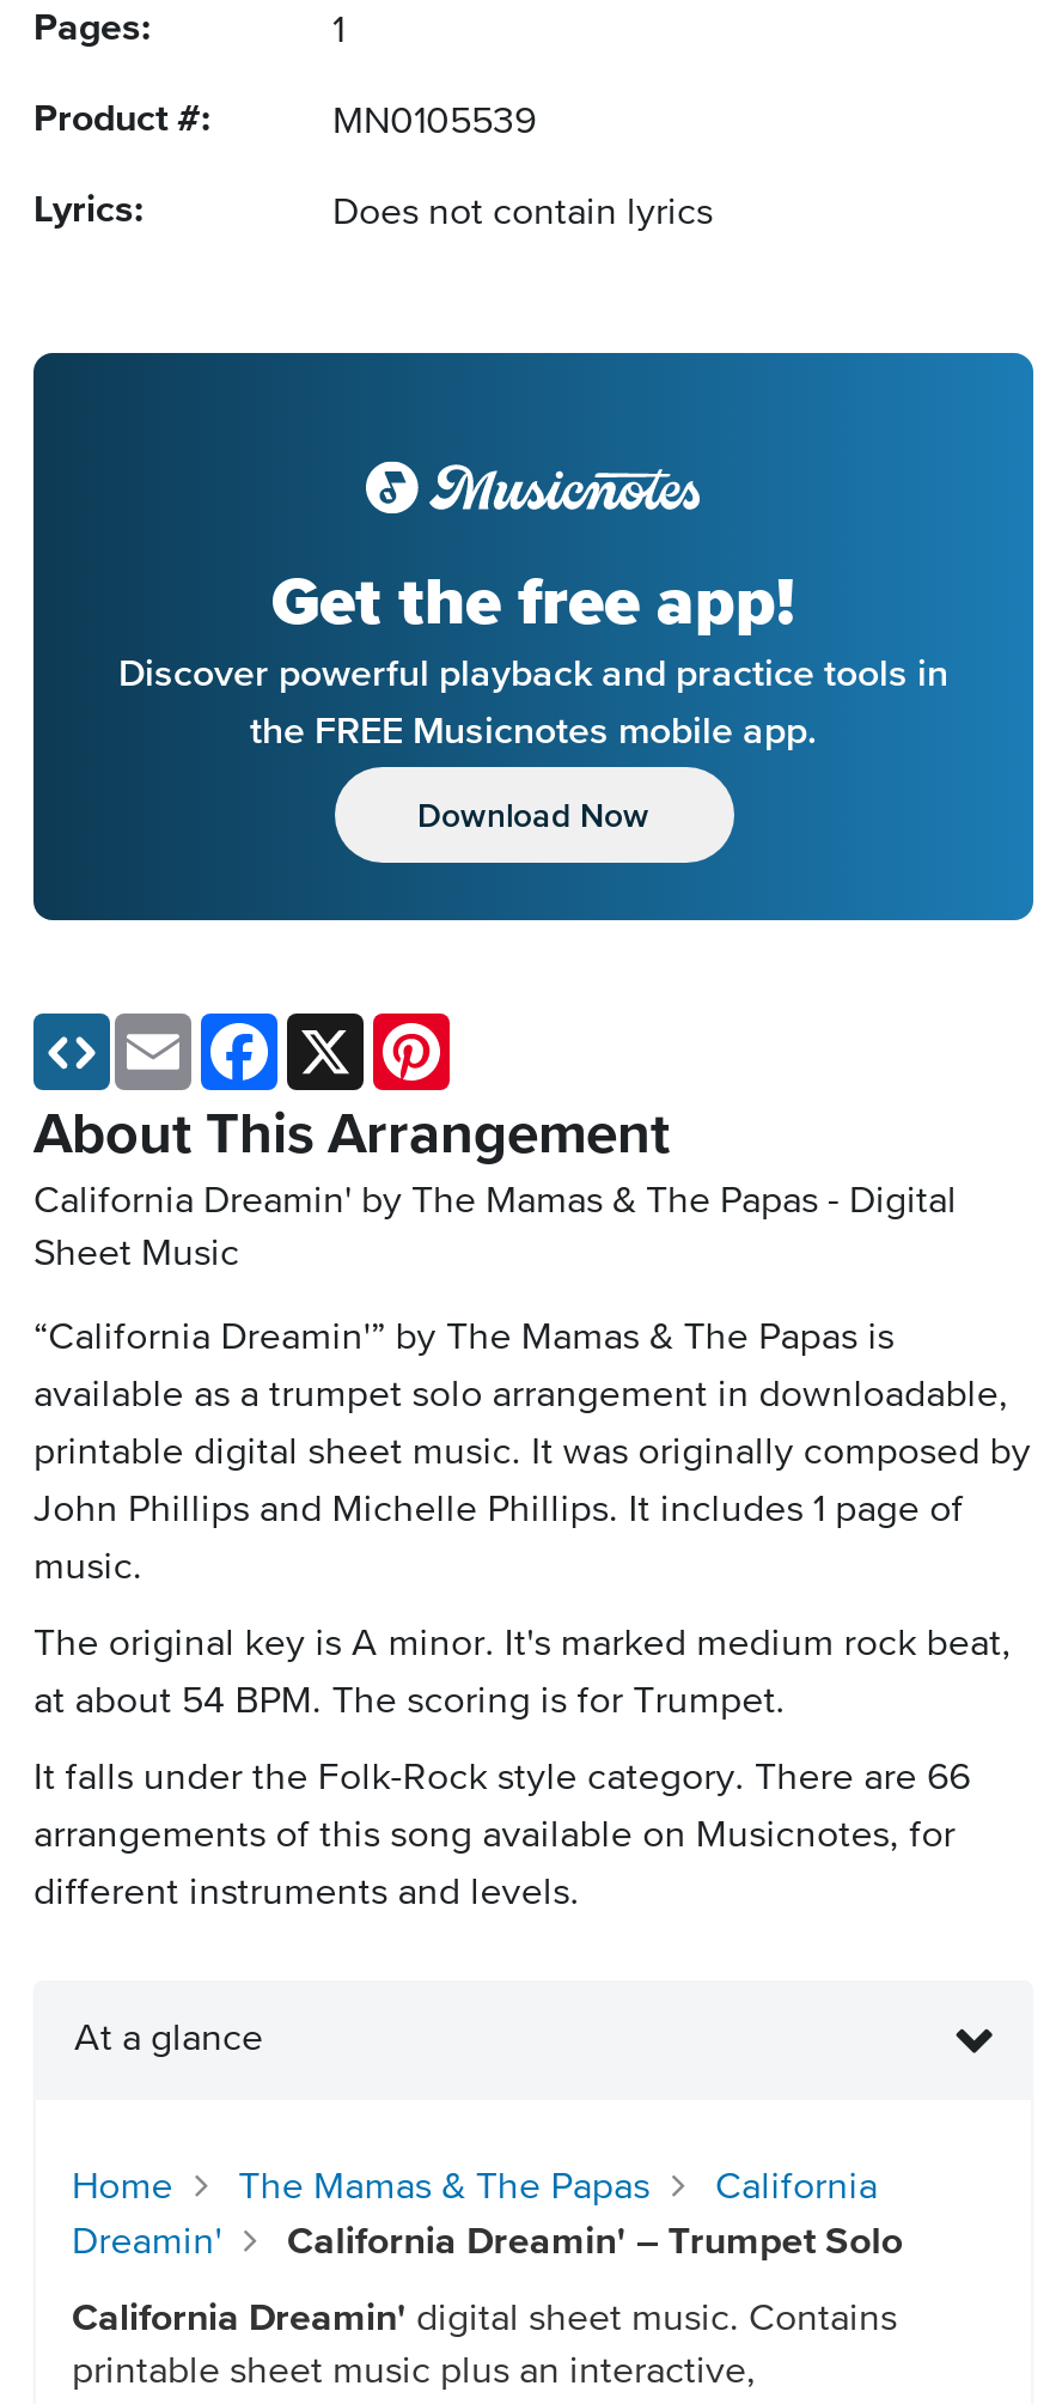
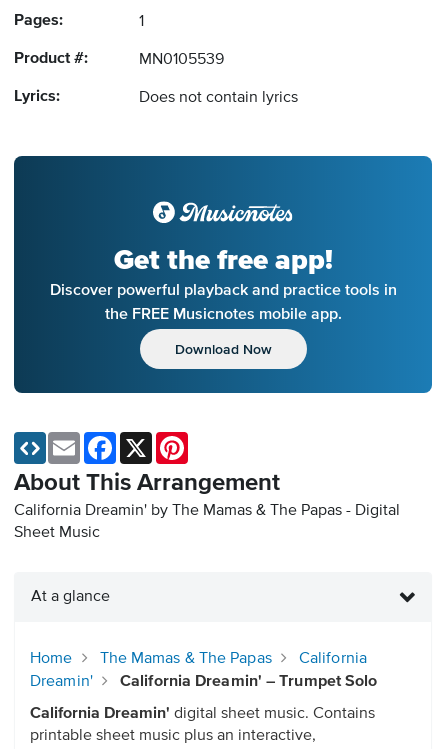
- “California Dreamin'” by The Mamas & The Papas is
- available as a trumpet solo arrangement in downloadable,
- printable digital sheet music. It was originally composed by
- John Phillips and Michelle Phillips. It includes 1 page of
- music.
- The original key is A minor. It's marked medium rock beat,
- at about 54 BPM. The scoring is for Trumpet.
- It falls under the Folk-Rock style category. There are 66
- arrangements of this song available on Musicnotes, for
- different instruments and levels.
